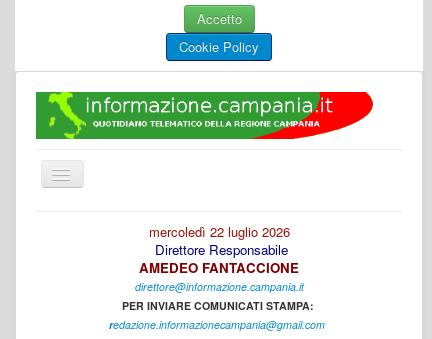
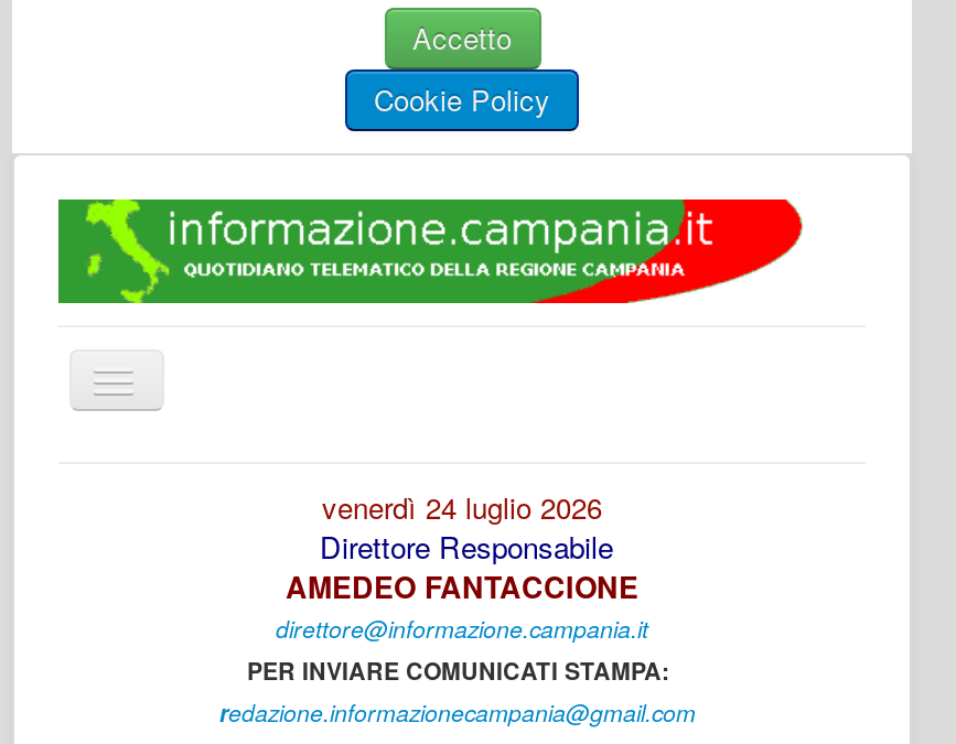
- mercoledì 22 luglio 2026
+ venerdì 24 luglio 2026
